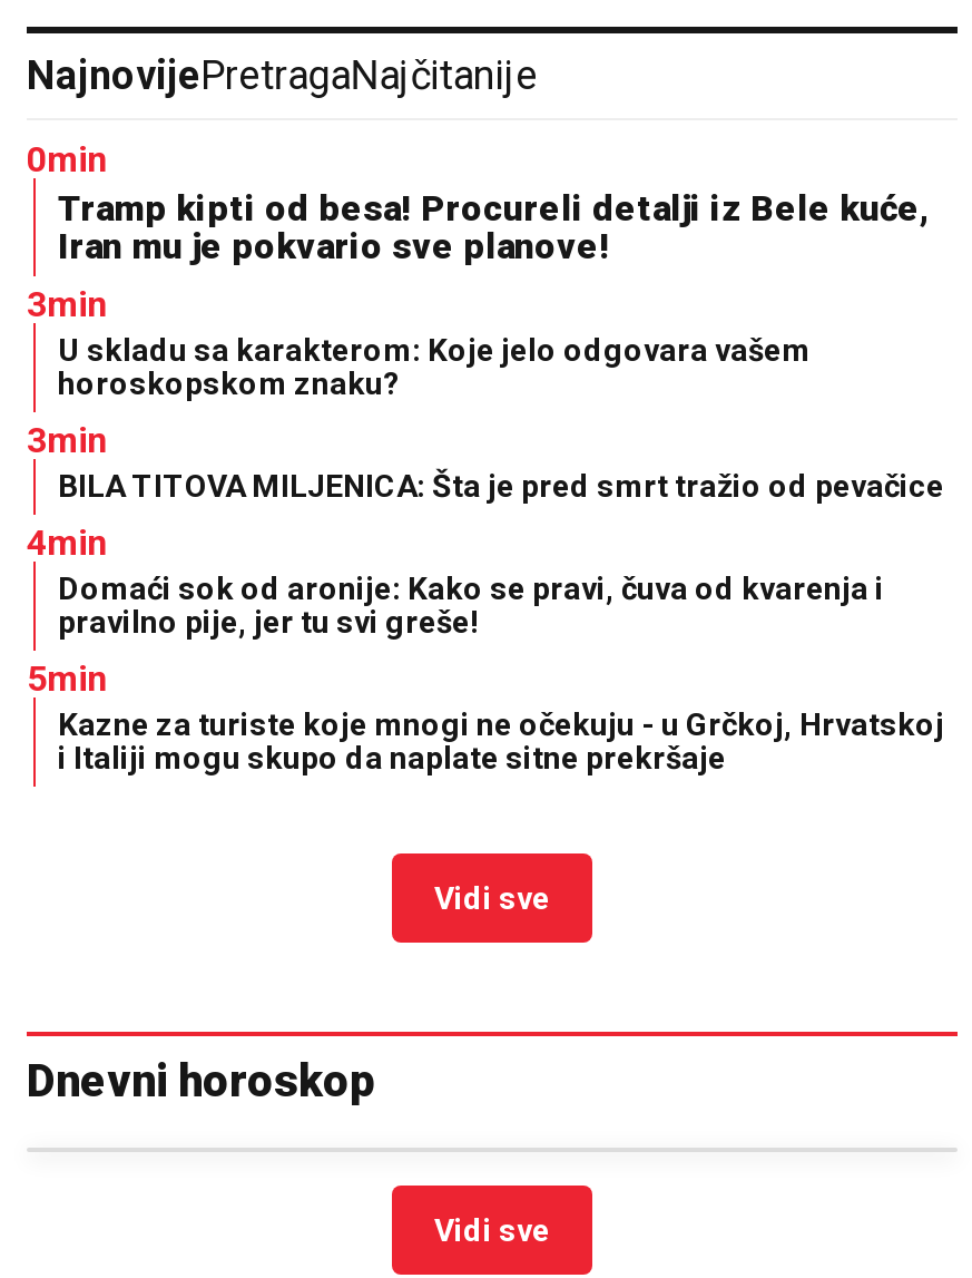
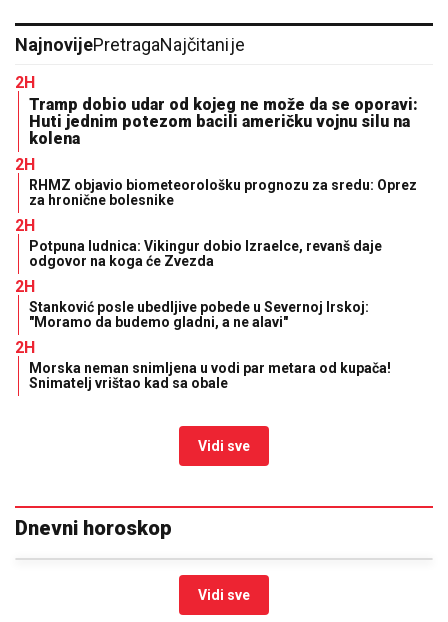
- 0min
- Tramp kipti od besa! Procureli detalji iz Bele kuće,
- Iran mu je pokvario sve planove!
- 3min
- U skladu sa karakterom: Koje jelo odgovara vašem
- horoskopskom znaku?
- 3min
- BILA TITOVA MILJENICA: Šta je pred smrt tražio od pevačice
- 4min
- Domaći sok od aronije: Kako se pravi, čuva od kvarenja i
- pravilno pije, jer tu svi greše!
- 5min
- Kazne za turiste koje mnogi ne očekuju - u Grčkoj, Hrvatskoj
- i Italiji mogu skupo da naplate sitne prekršaje
+ 2H
+ Tramp dobio udar od kojeg ne može da se oporavi:
+ Huti jednim potezom bacili američku vojnu silu na
+ kolena
+ 2H
+ RHMZ objavio biometeorološku prognozu za sredu: Oprez
+ za hronične bolesnike
+ 2H
+ Potpuna ludnica: Vikingur dobio Izraelce, revanš daje
+ odgovor na koga će Zvezda
+ 2H
+ Stanković posle ubedljive pobede u Severnoj Irskoj:
+ "Moramo da budemo gladni, a ne alavi"
+ 2H
+ Morska neman snimljena u vodi par metara od kupača!
+ Snimatelj vrištao kad sa obale
